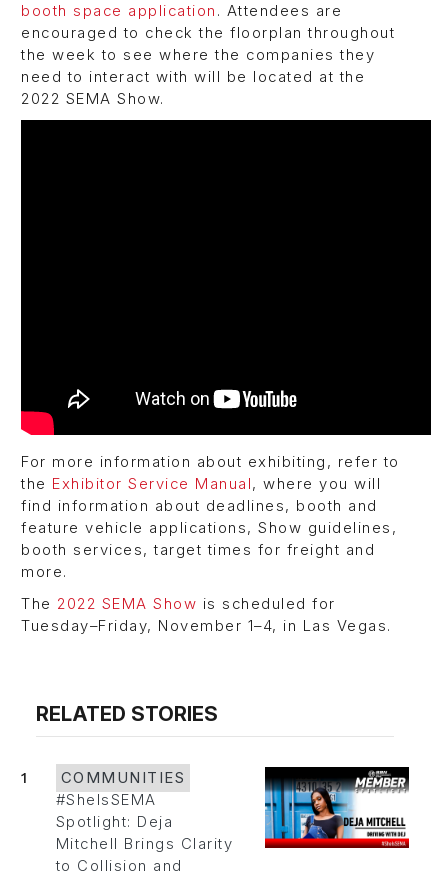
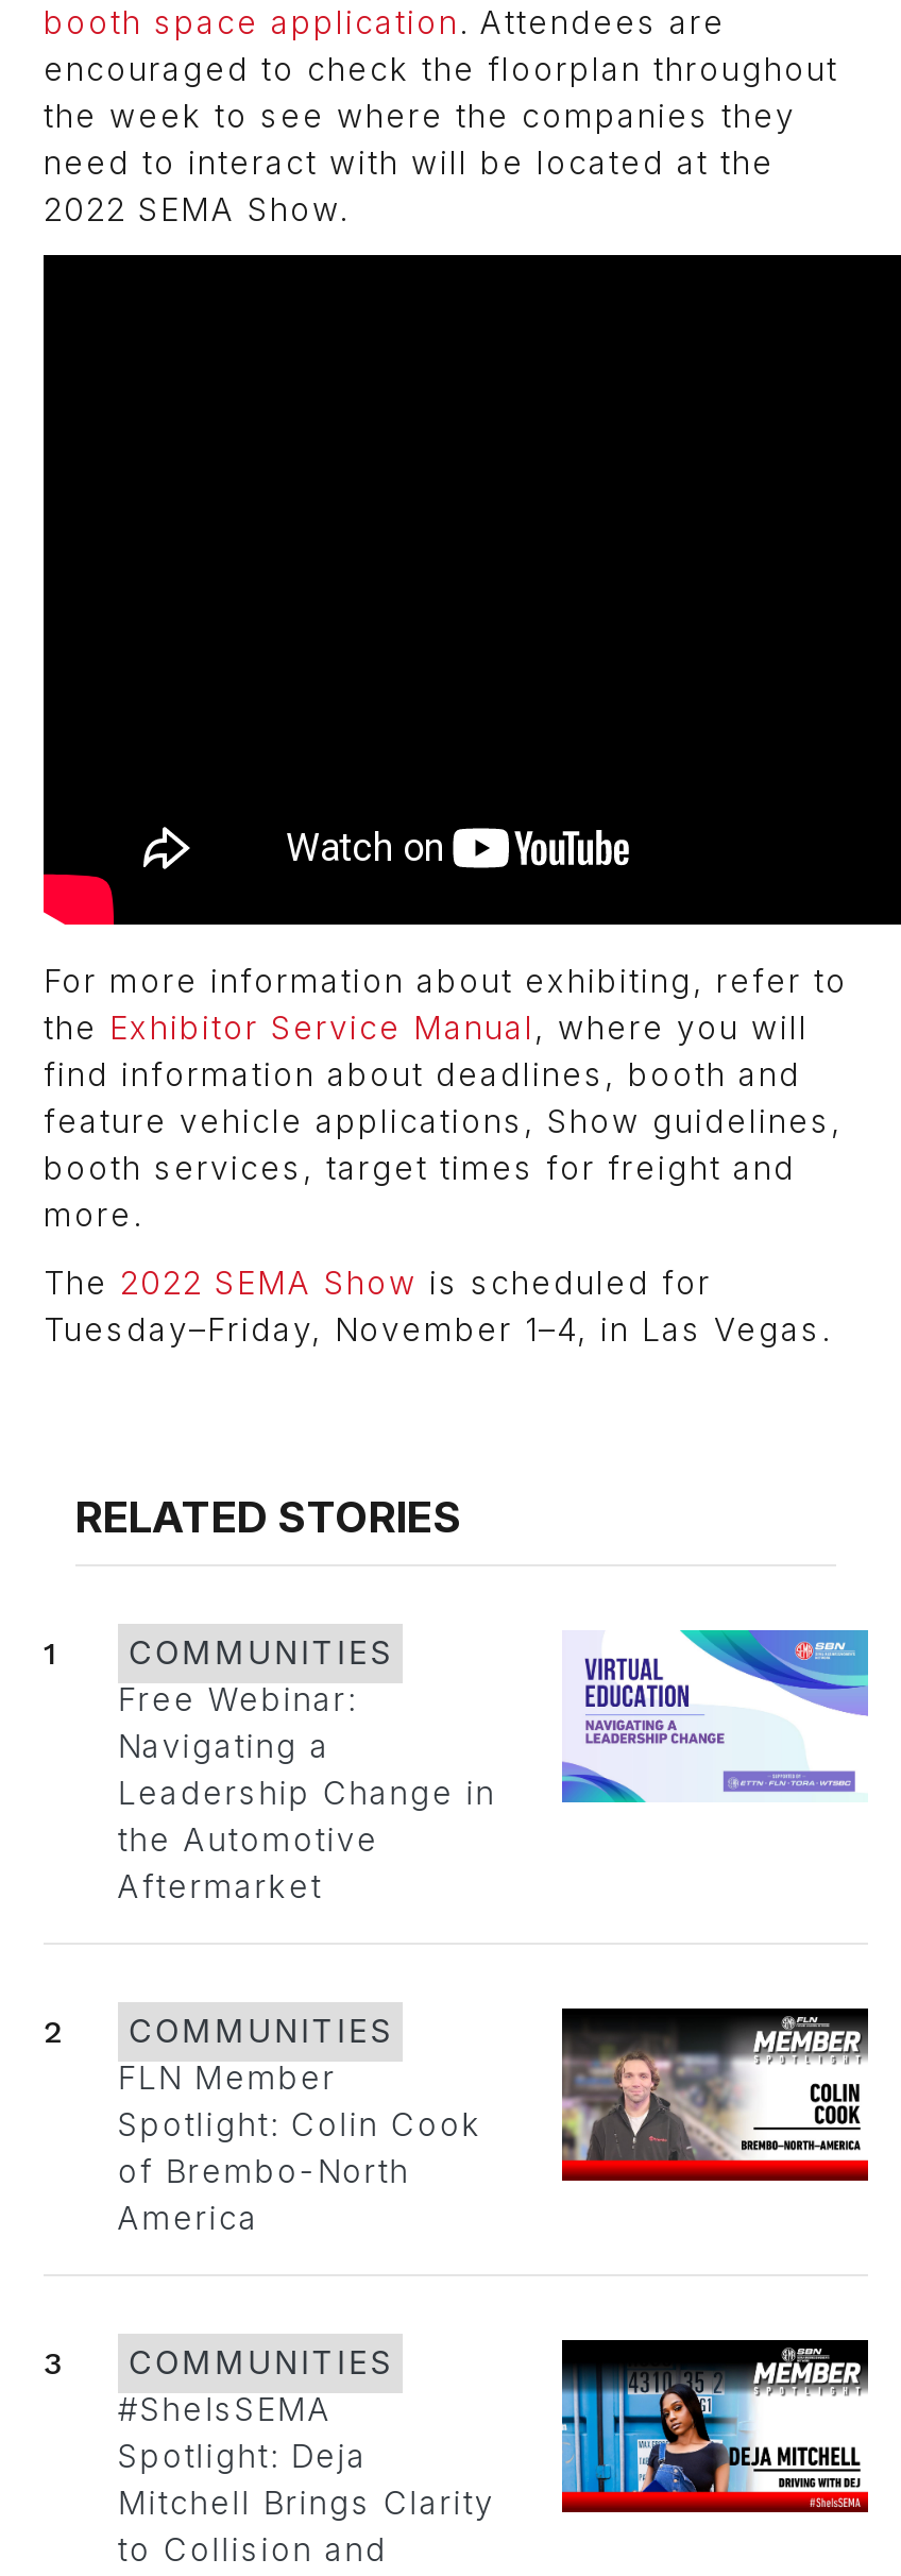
+ [image]
+ Free Webinar:
+ Navigating a
+ Leadership Change in
+ the Automotive
+ Aftermarket

+ [image]
+ 2
+ COMMUNITIES
+ FLN Member
+ Spotlight: Colin Cook
+ of Brembo-North
+ America

+ 3
+ COMMUNITIES
